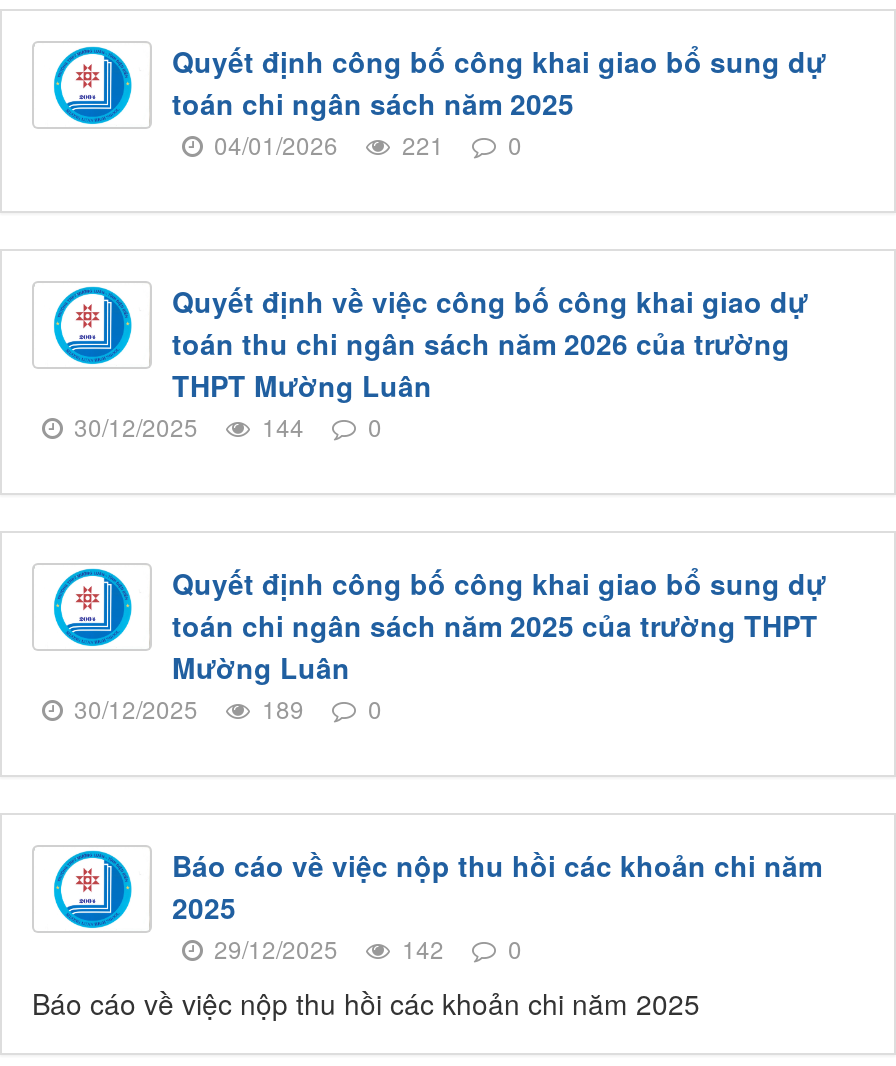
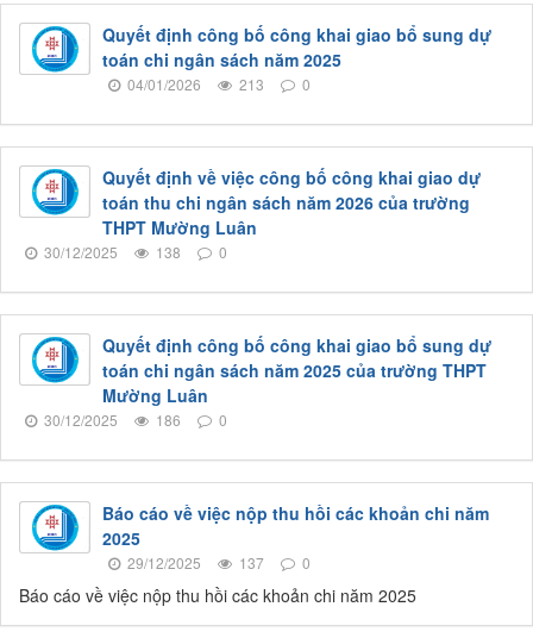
- 04/01/2026 221 0
+ 04/01/2026 213 0

- 30/12/2025 144 0
+ 30/12/2025 138 0

- 30/12/2025 189 0
+ 30/12/2025 186 0

- 29/12/2025 142 0
+ 29/12/2025 137 0
